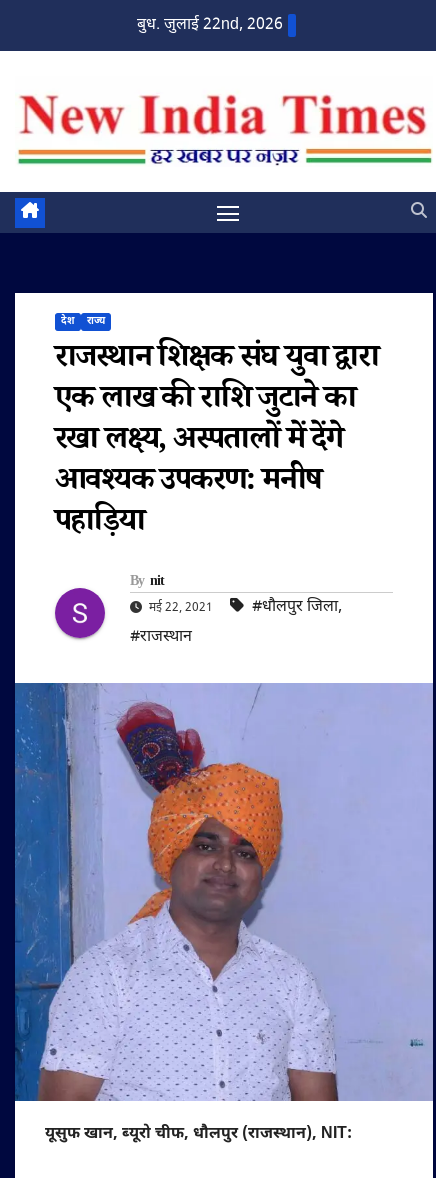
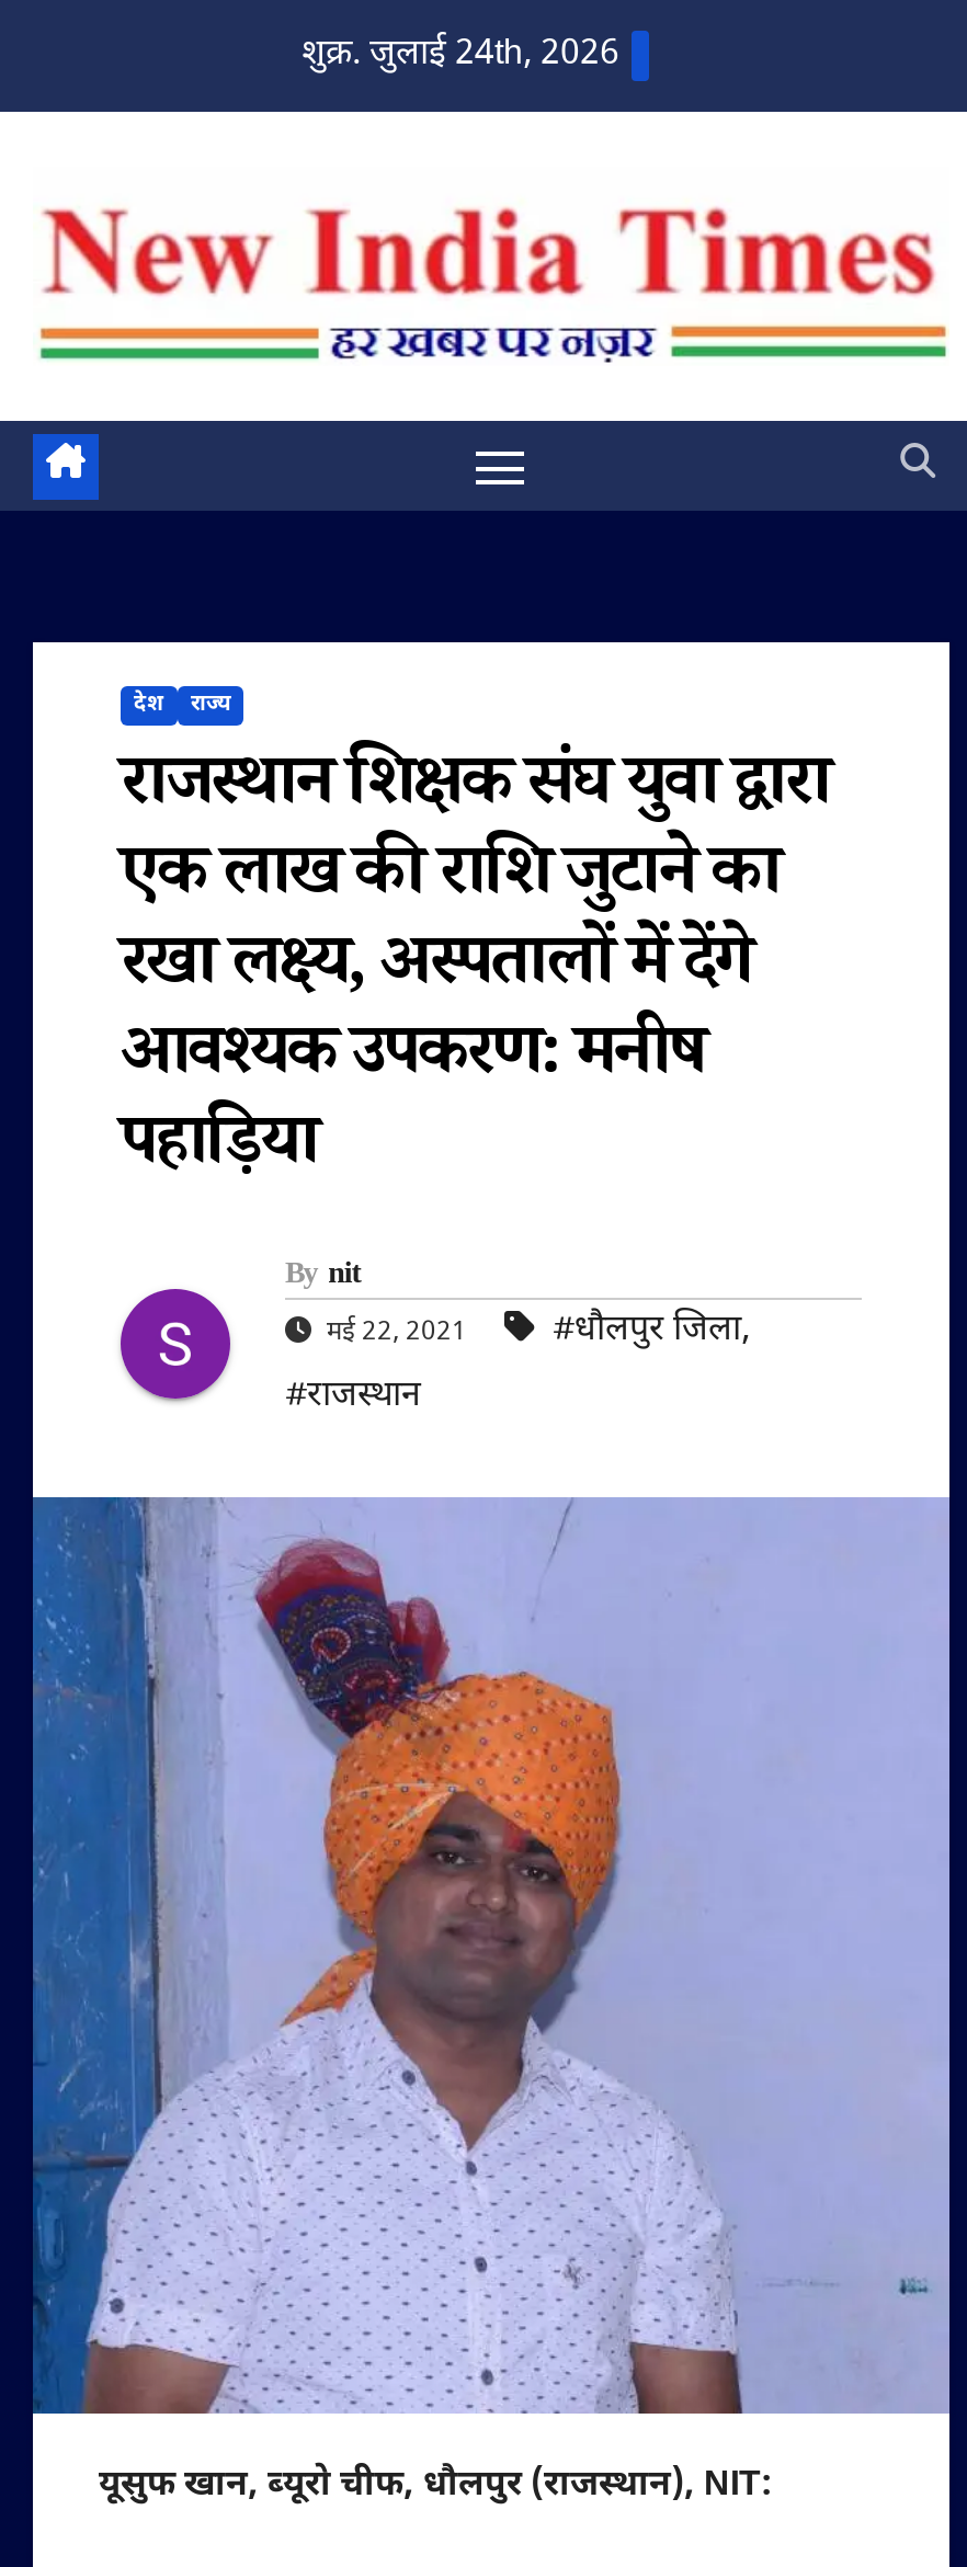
- बुध. जुलाई 22nd, 2026
+ शुक्र. जुलाई 24th, 2026
